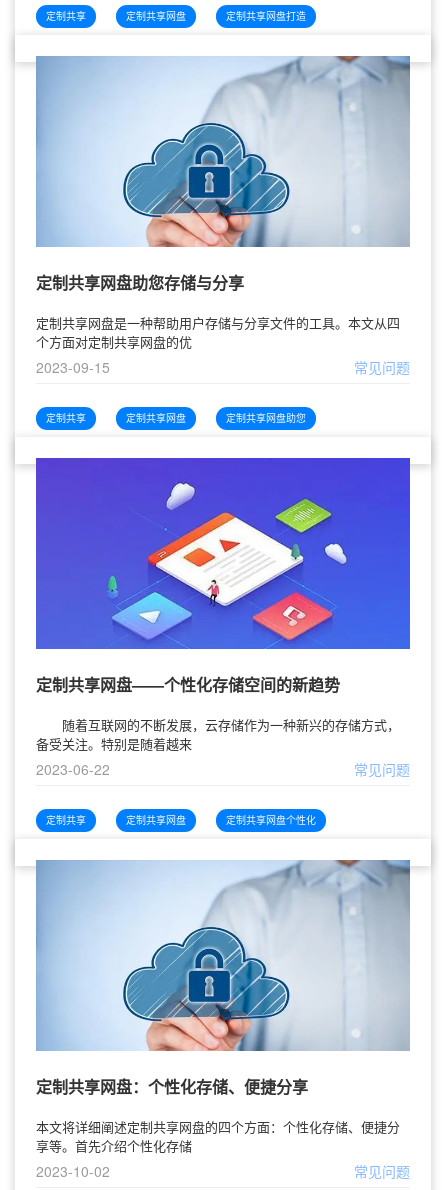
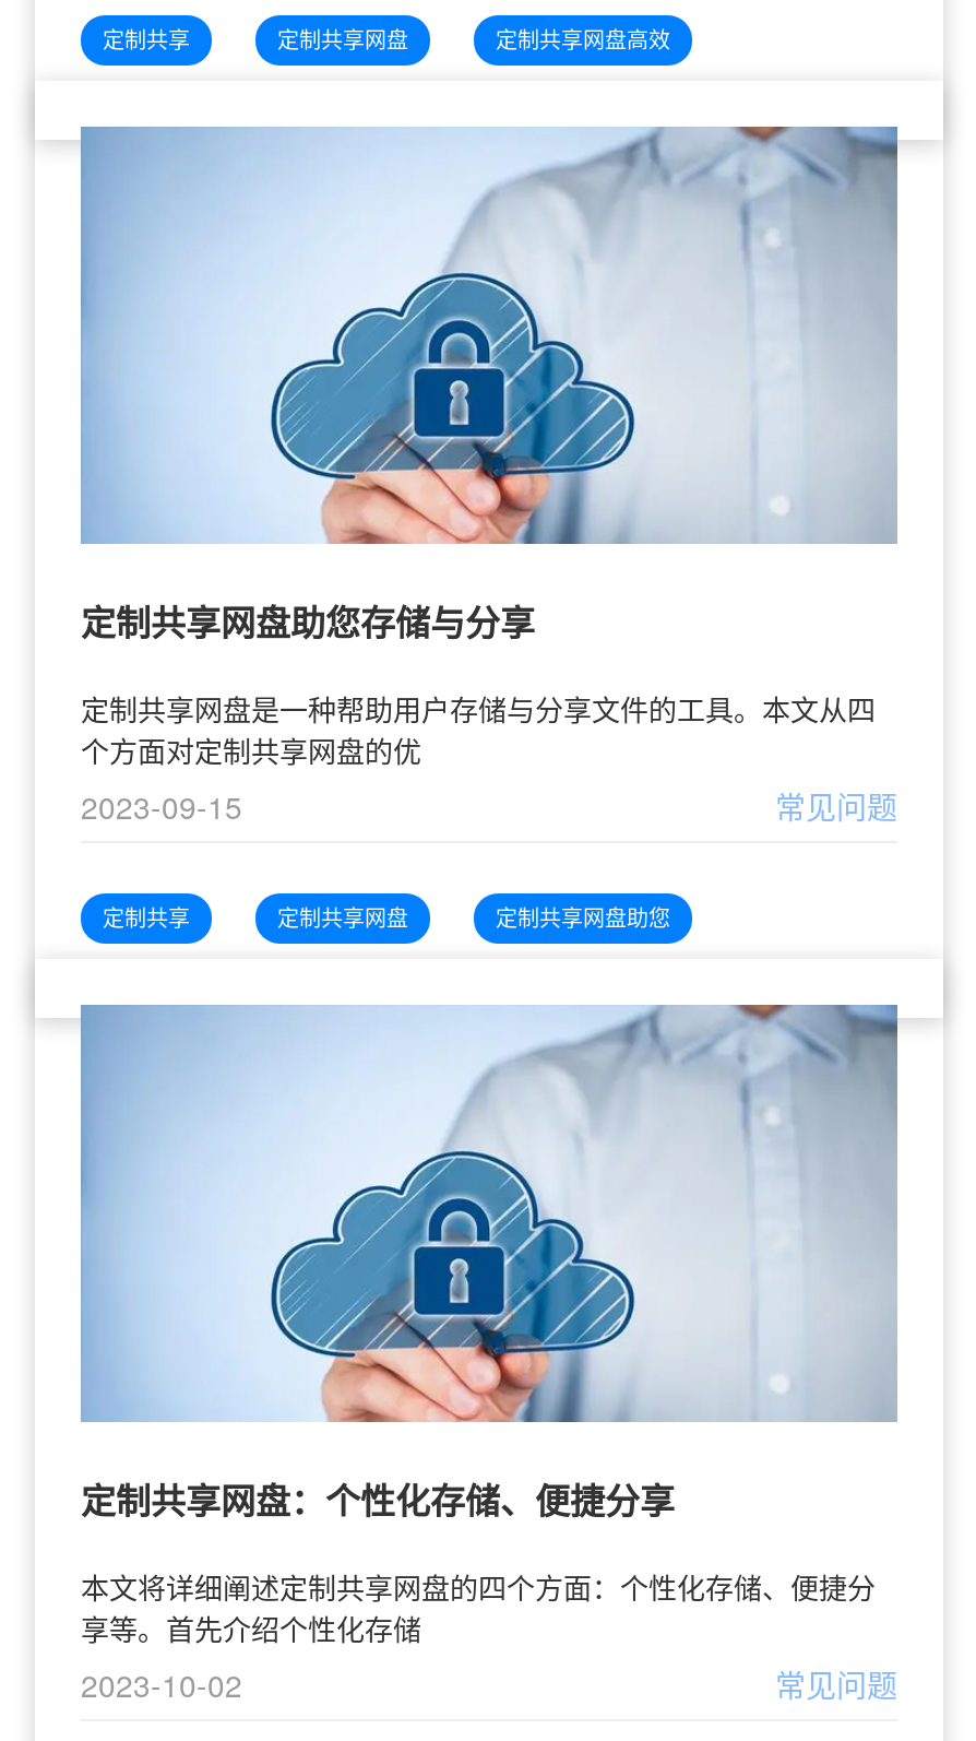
- 定制共享网盘打造
+ 定制共享网盘高效

- [image]
- 定制共享网盘——个性化存储空间的新趋势
- 随着互联网的不断发展，云存储作为一种新兴的存储方式，
- 备受关注。特别是随着越来
- 2023-06-22
- 常见问题
- 定制共享
- 定制共享网盘
- 定制共享网盘个性化
